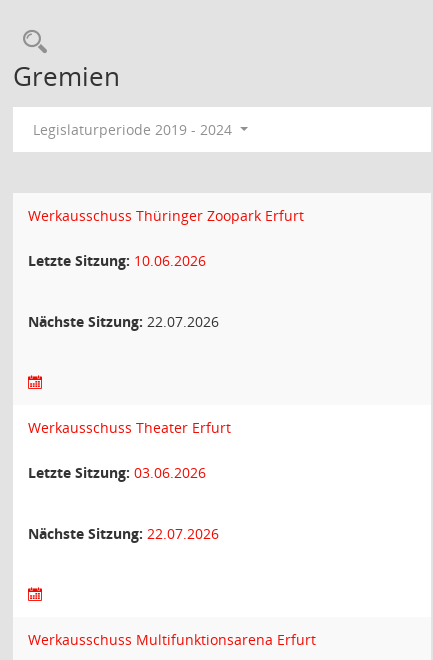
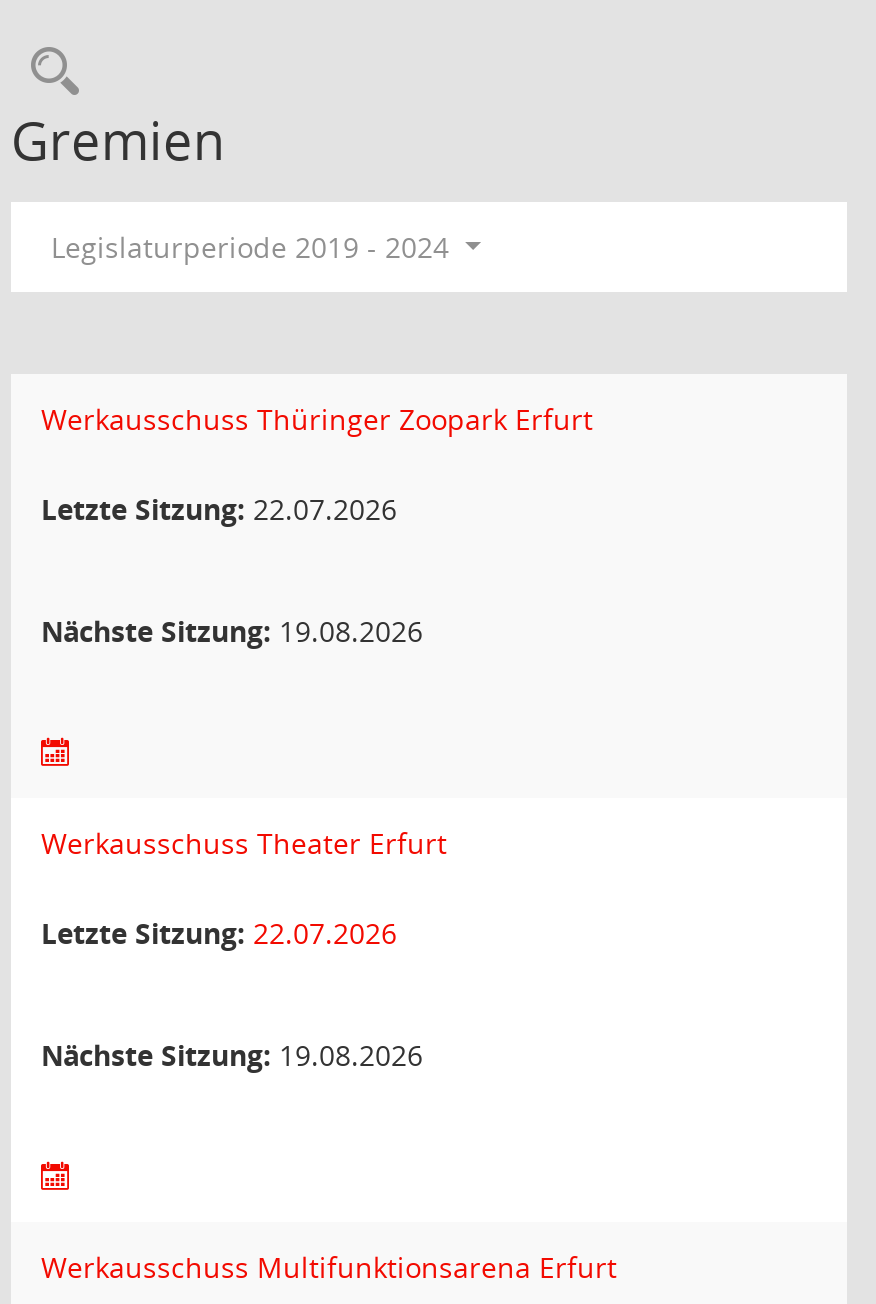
- Letzte Sitzung: 10.06.2026
+ Letzte Sitzung: 22.07.2026

- Nächste Sitzung: 22.07.2026
+ Nächste Sitzung: 19.08.2026

- Letzte Sitzung: 03.06.2026
+ Letzte Sitzung: 22.07.2026

- Nächste Sitzung: 22.07.2026
+ Nächste Sitzung: 19.08.2026
